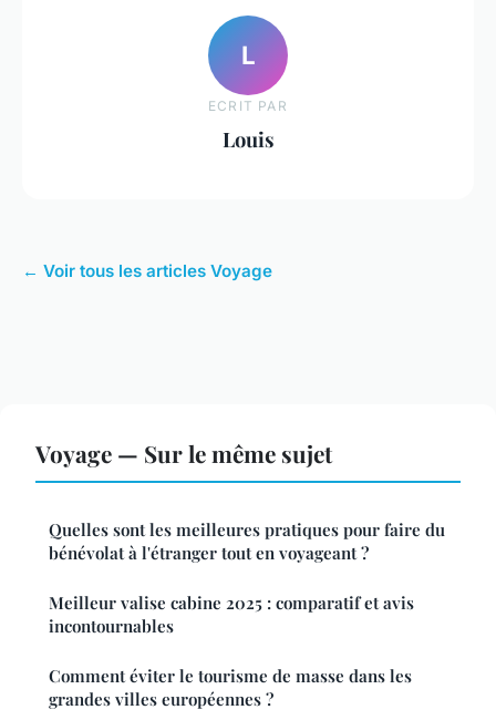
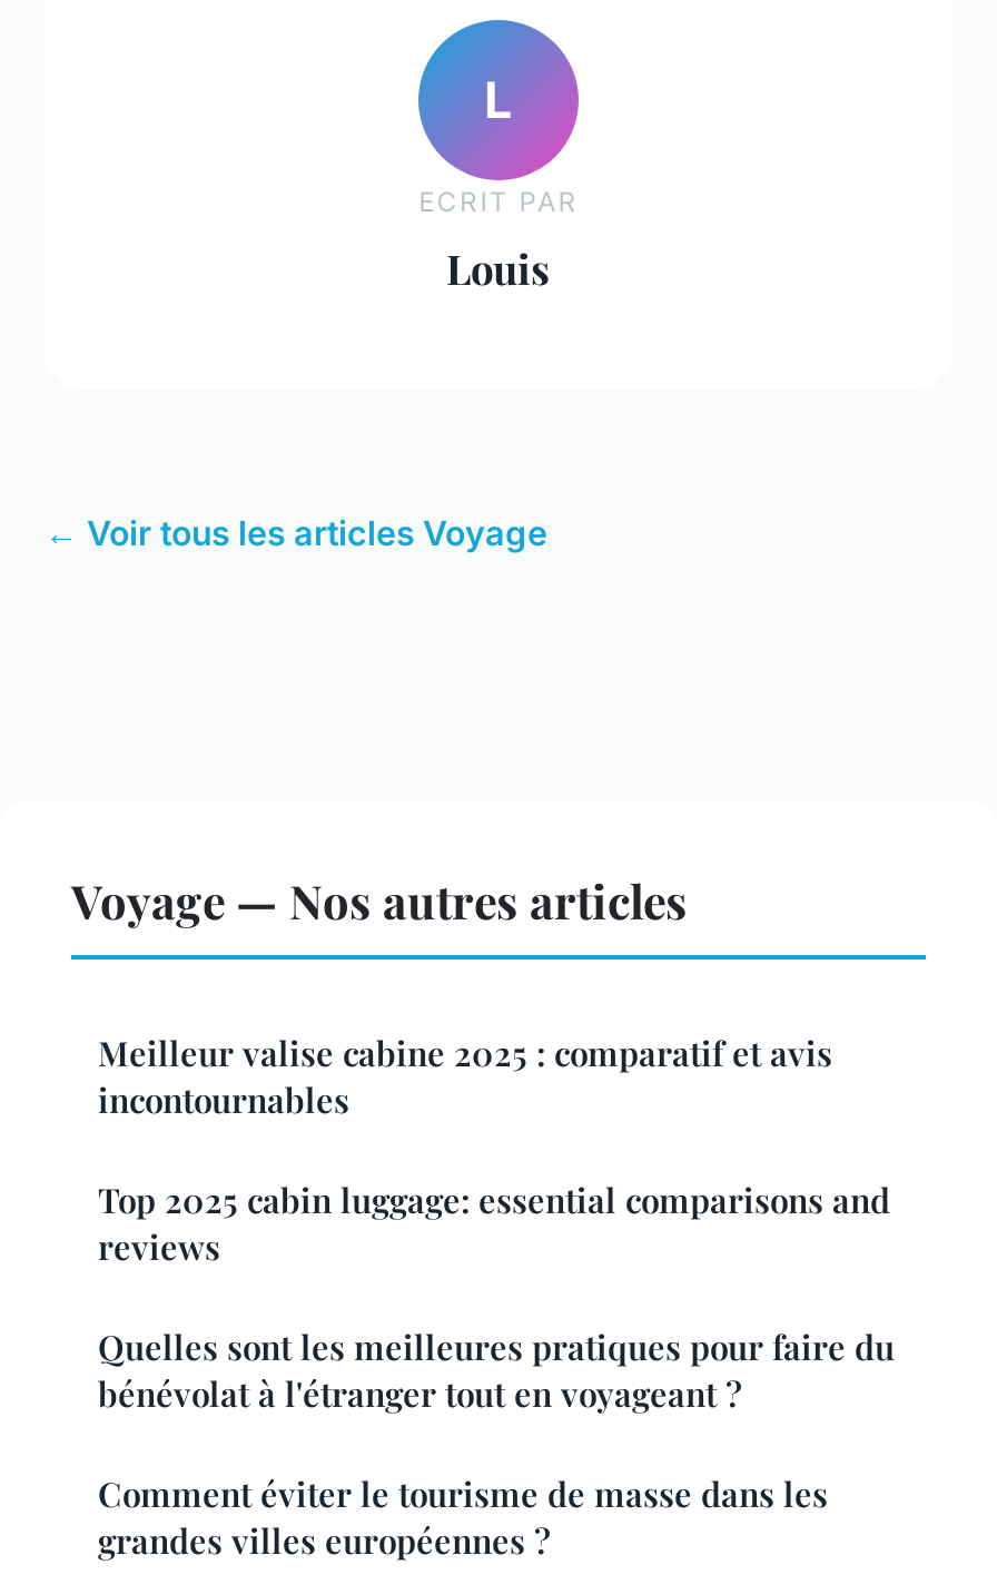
- Voyage — Sur le même sujet
+ Voyage — Nos autres articles
+ Top 2025 cabin luggage: essential comparisons and
+ reviews

moved down: Quelles sont les meilleures pratiques pour faire du | bénévolat à l'étranger tout en voyageant ?

moved up: Meilleur valise cabine 2025 : comparatif et avis | incontournables
